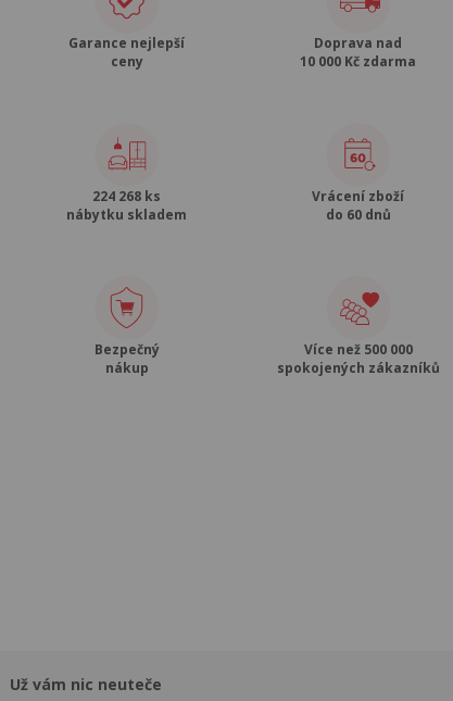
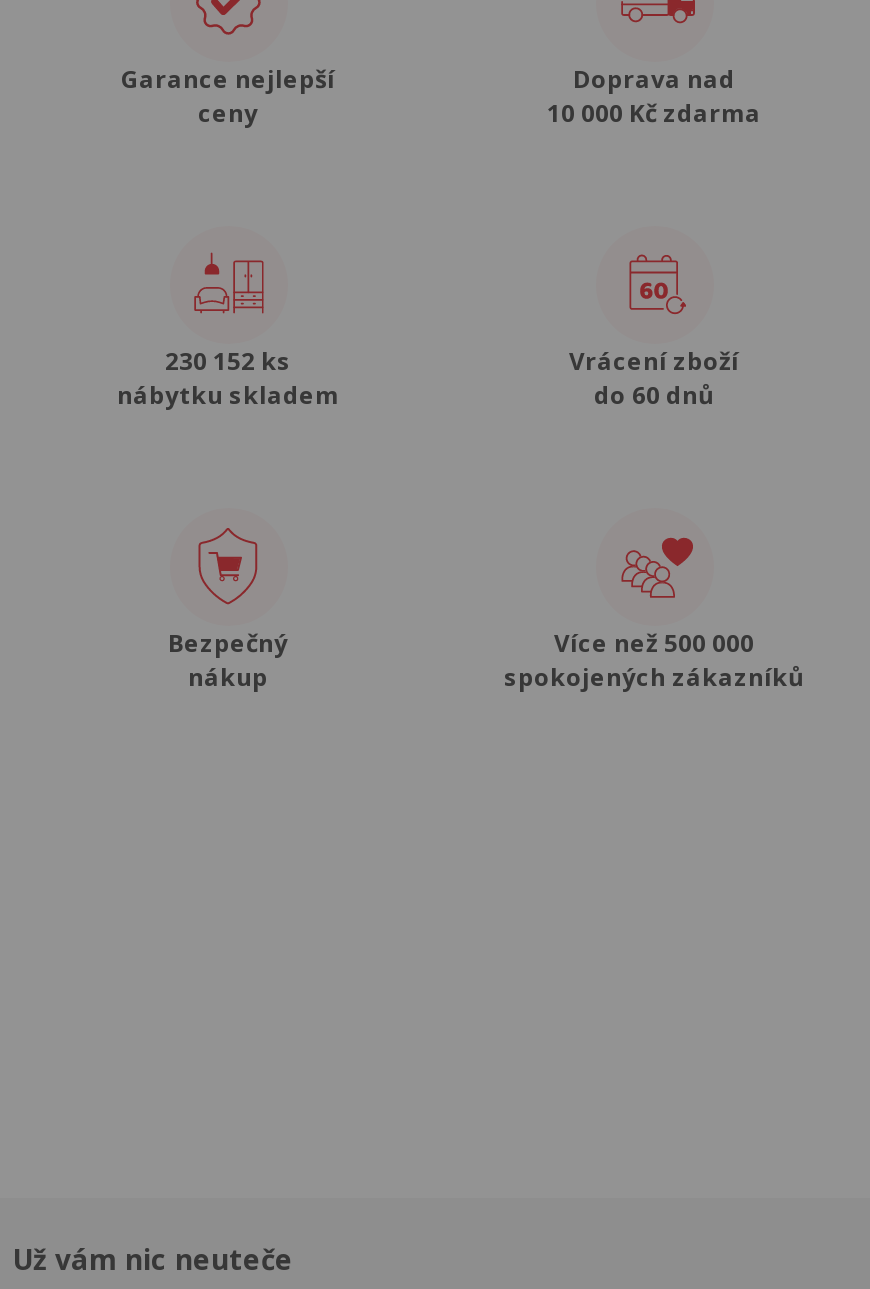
- 224 268 ks
+ 230 152 ks
